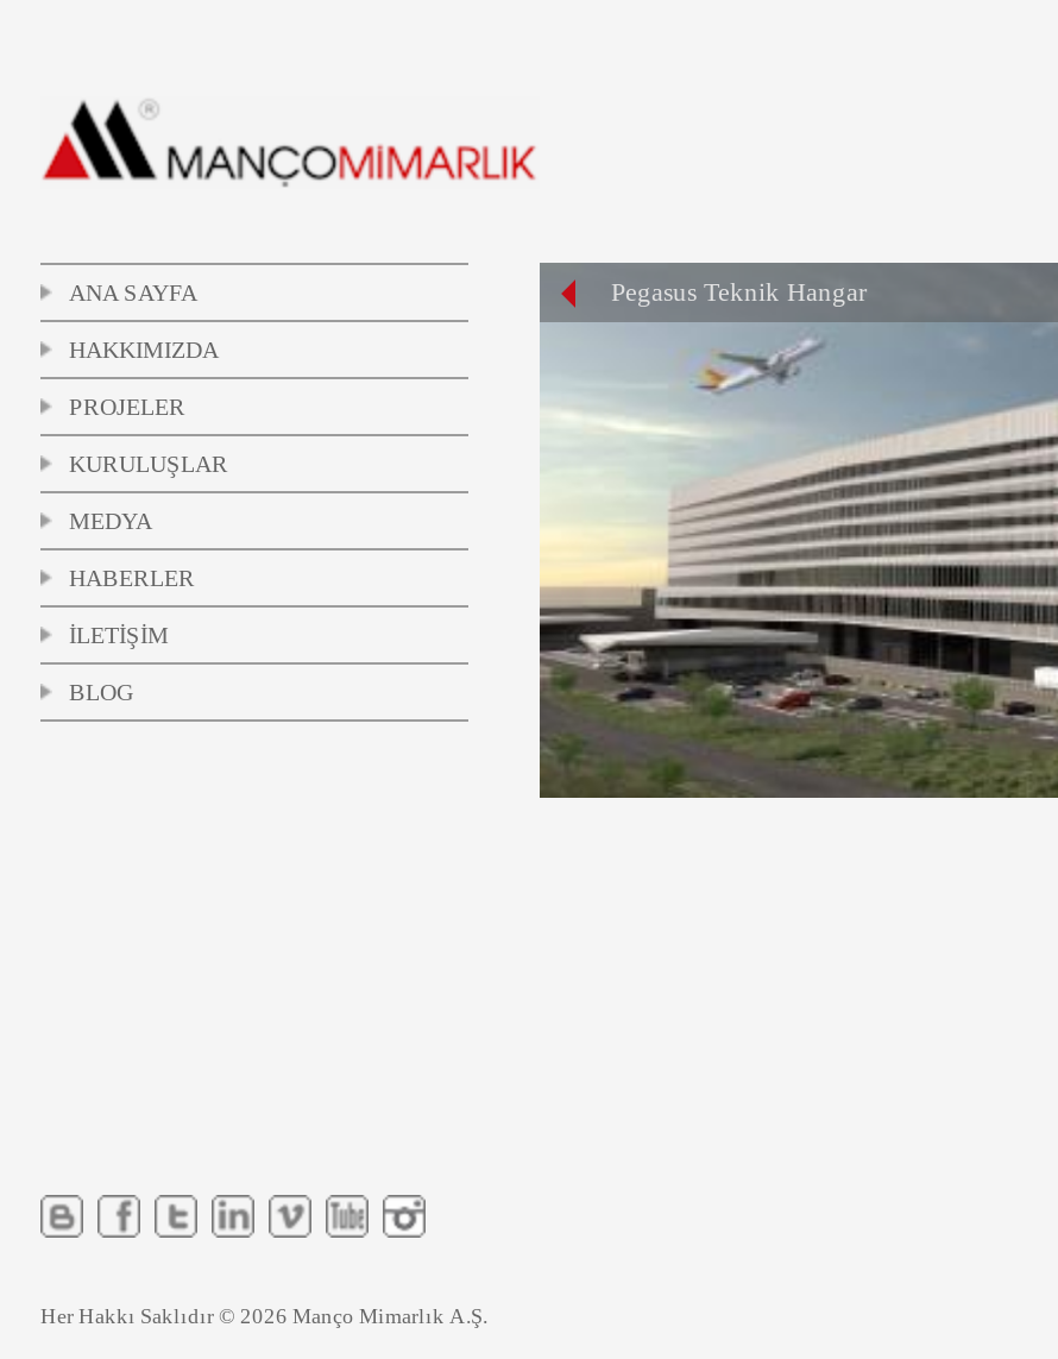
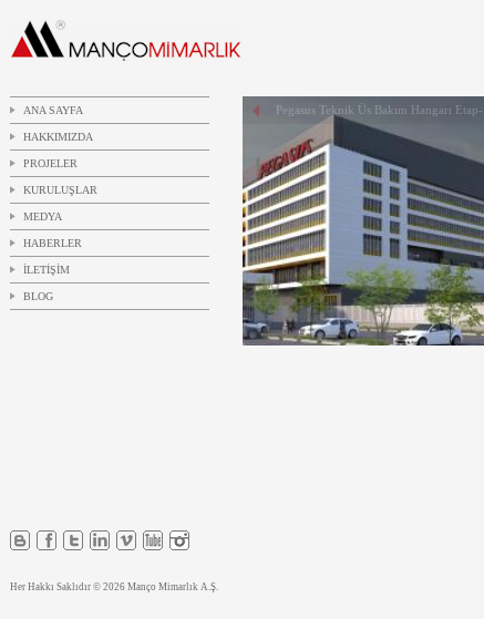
- [image]
+ [image]

- Pegasus Teknik Hangar
